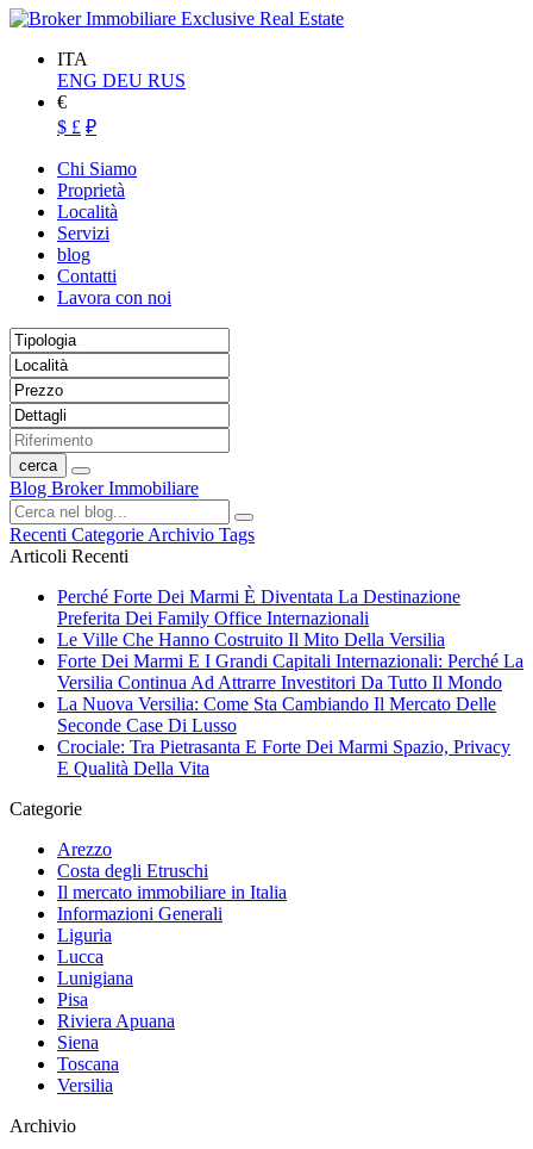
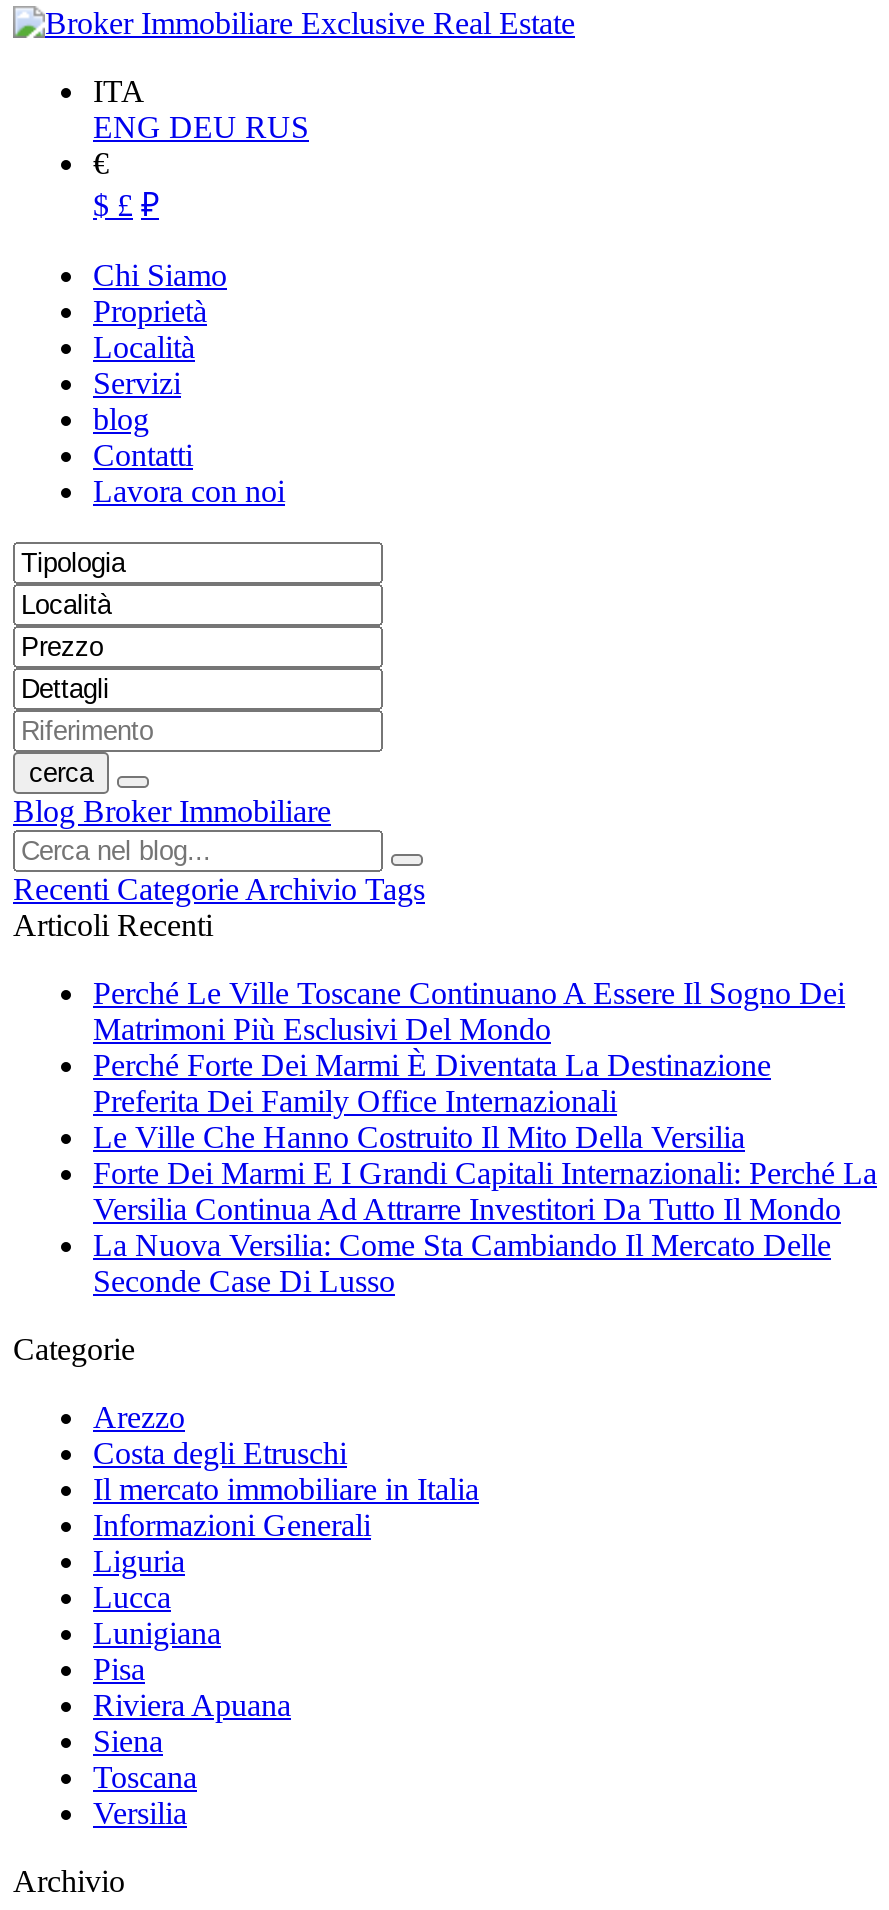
+ Perché Le Ville Toscane Continuano A Essere Il Sogno Dei
+ Matrimoni Più Esclusivi Del Mondo

moved down: Perché Forte Dei Marmi È Diventata La Destinazione | Preferita Dei Family Office Internazionali | Le Ville Che Hanno Costruito Il Mito Della Versilia | Forte Dei Marmi E I Grandi Capitali Internazionali: Perché La | Versilia Continua Ad Attrarre Investitori Da Tutto Il Mondo | La Nuova Versilia: Come Sta Cambiando Il Mercato Delle | Seconde Case Di Lusso

- Crociale: Tra Pietrasanta E Forte Dei Marmi Spazio, Privacy
- E Qualità Della Vita
